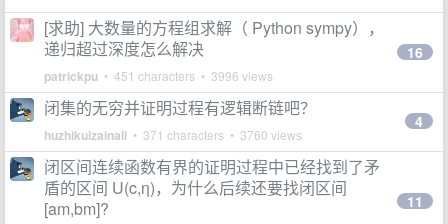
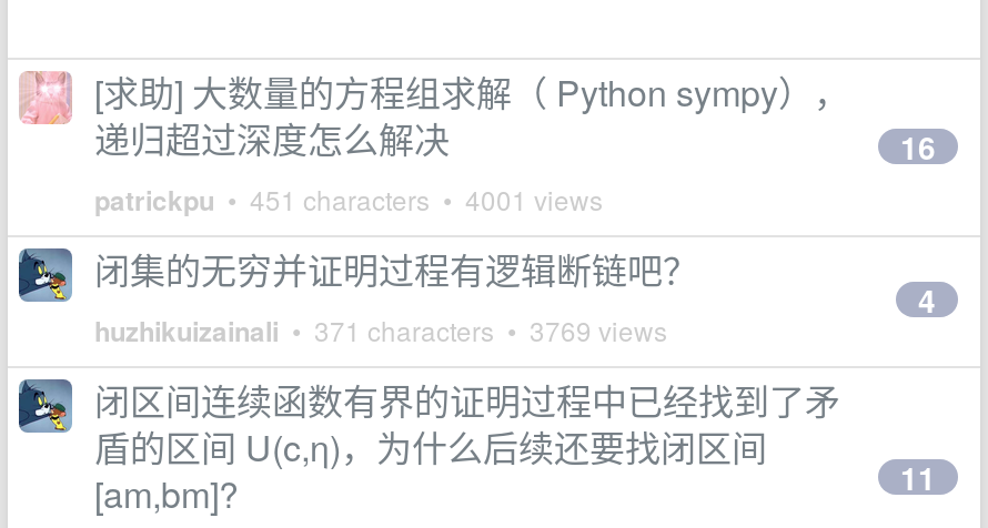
- patrickpu • 451 characters • 3996 views
+ patrickpu • 451 characters • 4001 views

- huzhikuizainali • 371 characters • 3760 views
+ huzhikuizainali • 371 characters • 3769 views
